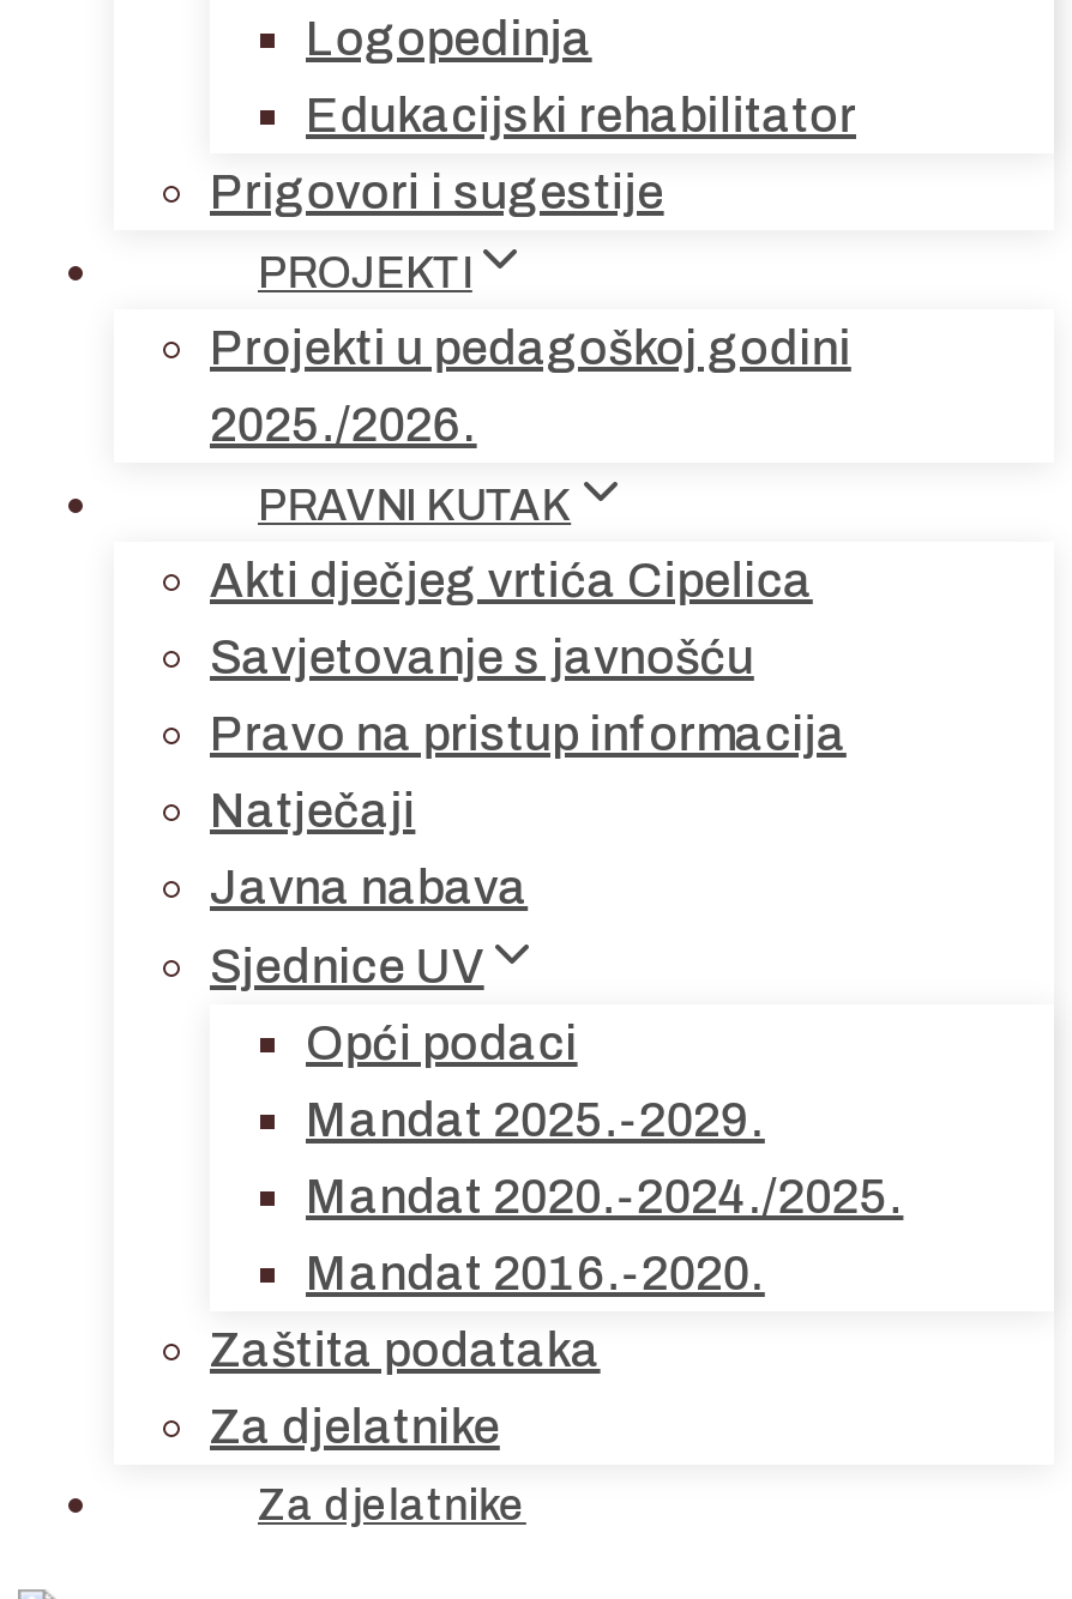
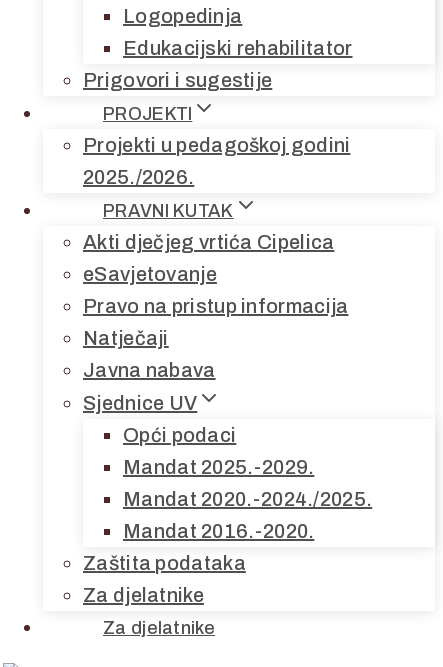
- Savjetovanje s javnošću
+ eSavjetovanje
